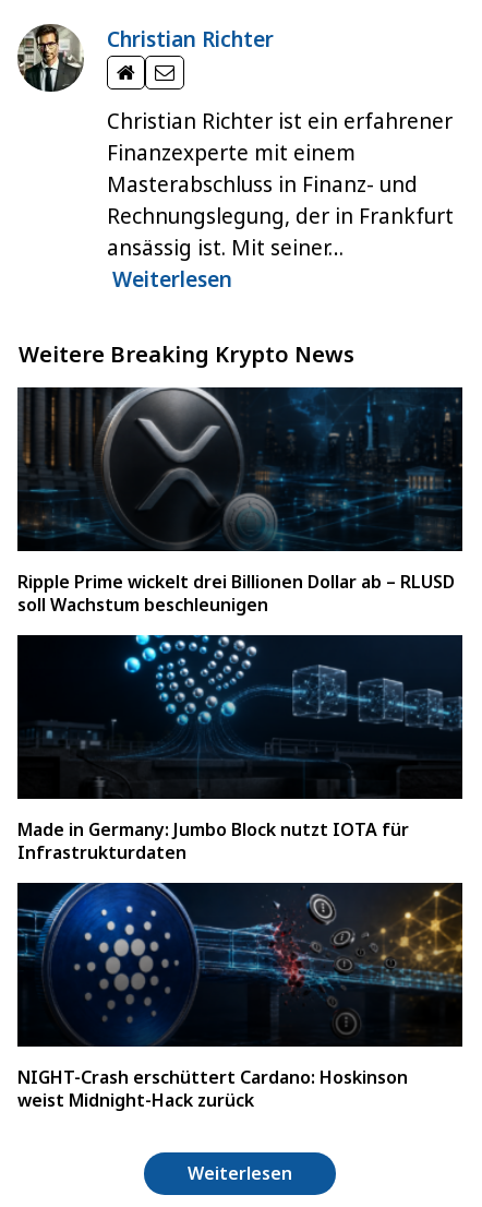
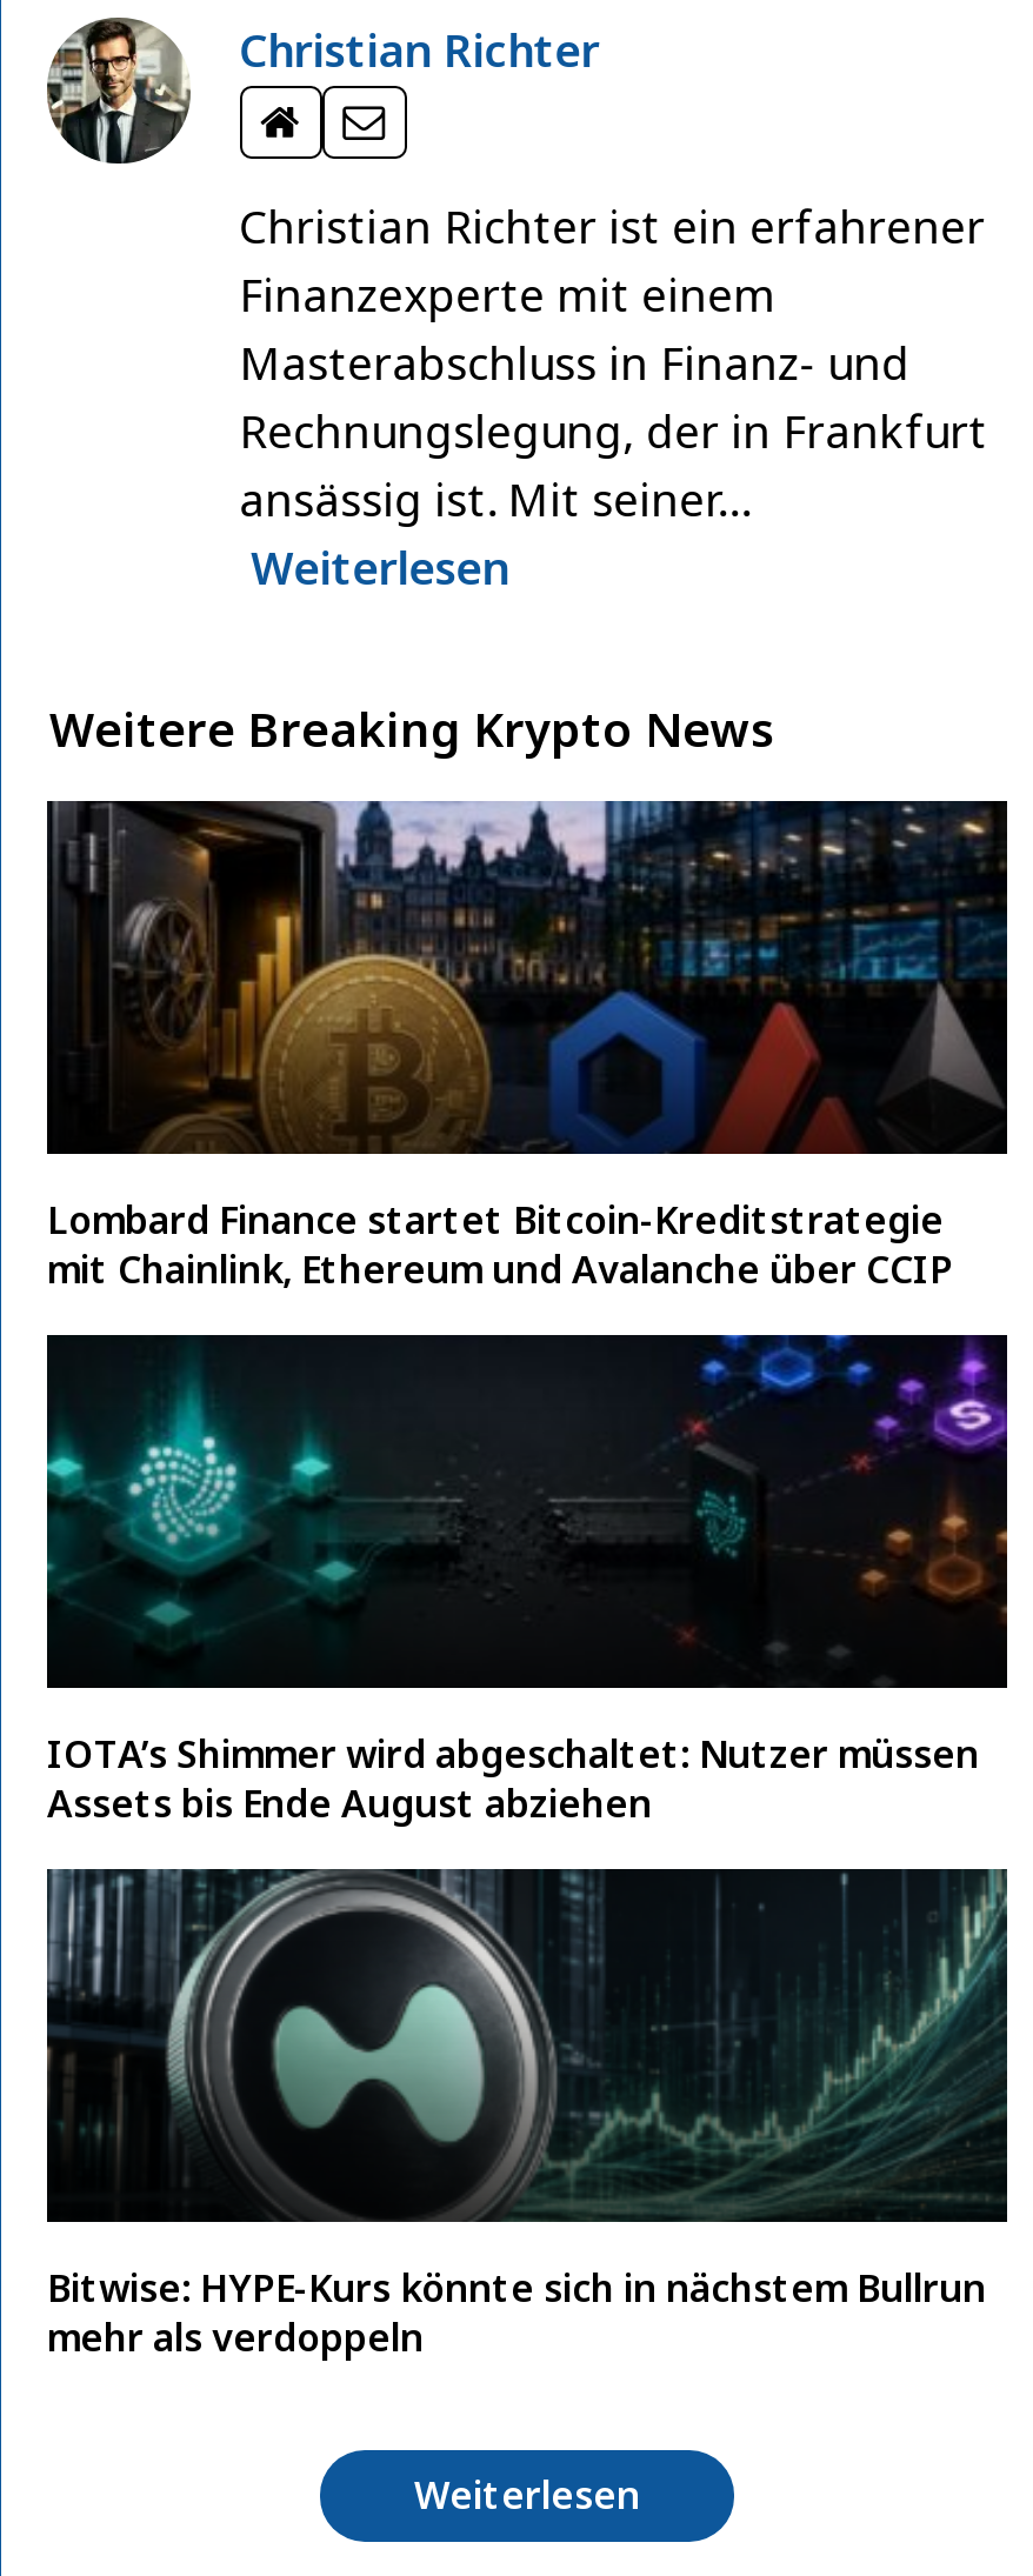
- [image]
- Ripple Prime wickelt drei Billionen Dollar ab – RLUSD
- soll Wachstum beschleunigen
+ [image]
+ Lombard Finance startet Bitcoin-Kreditstrategie
+ mit Chainlink, Ethereum und Avalanche über CCIP

- [image]
- Made in Germany: Jumbo Block nutzt IOTA für
- Infrastrukturdaten
+ [image]
+ IOTA’s Shimmer wird abgeschaltet: Nutzer müssen
+ Assets bis Ende August abziehen

- [image]
- NIGHT-Crash erschüttert Cardano: Hoskinson
- weist Midnight-Hack zurück
+ [image]
+ Bitwise: HYPE-Kurs könnte sich in nächstem Bullrun
+ mehr als verdoppeln
